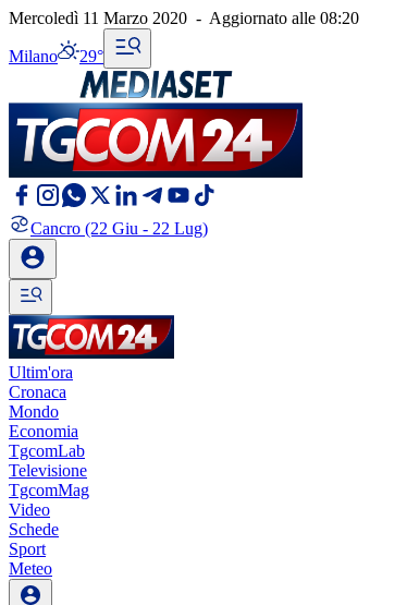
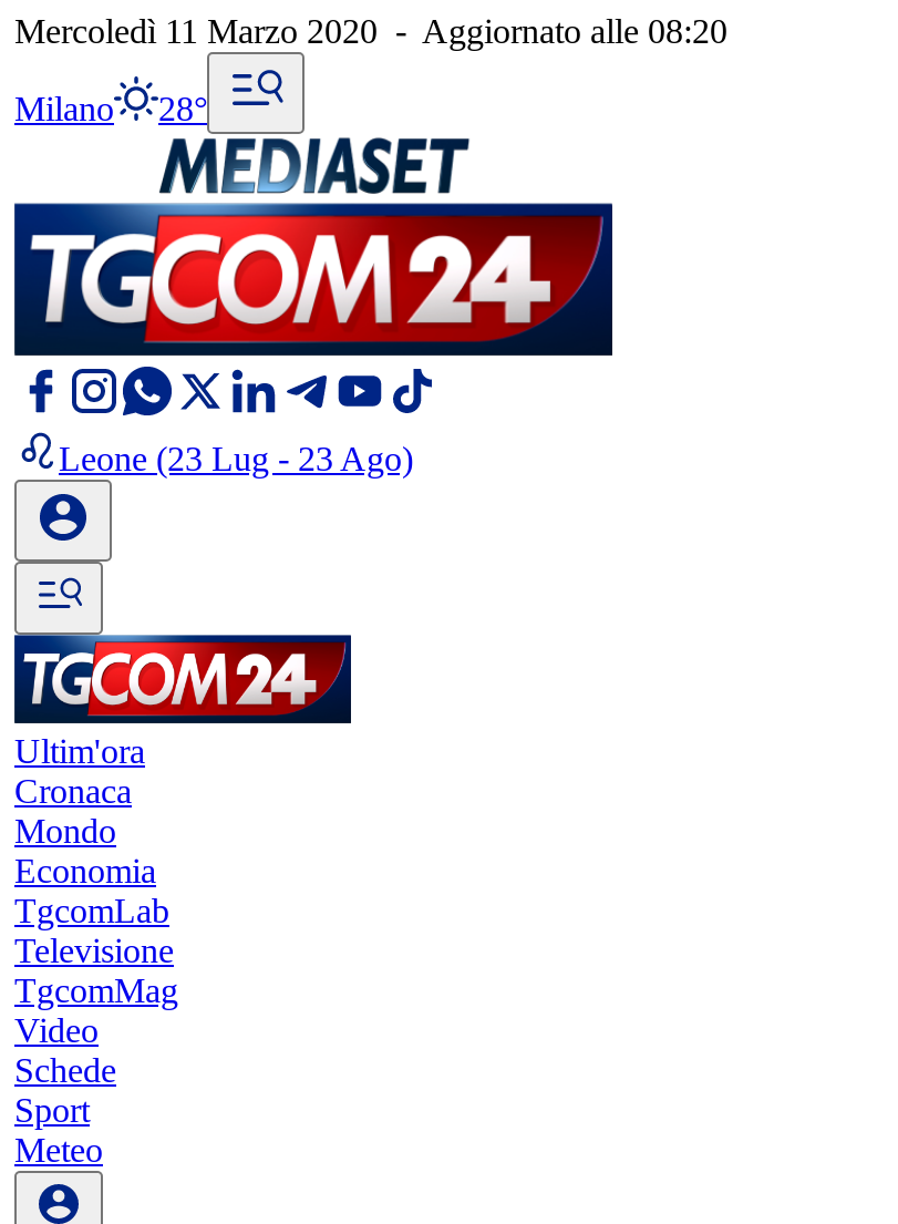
- Milano 29°
+ Milano 28°

- Cancro (22 Giu - 22 Lug)
+ Leone (23 Lug - 23 Ago)
